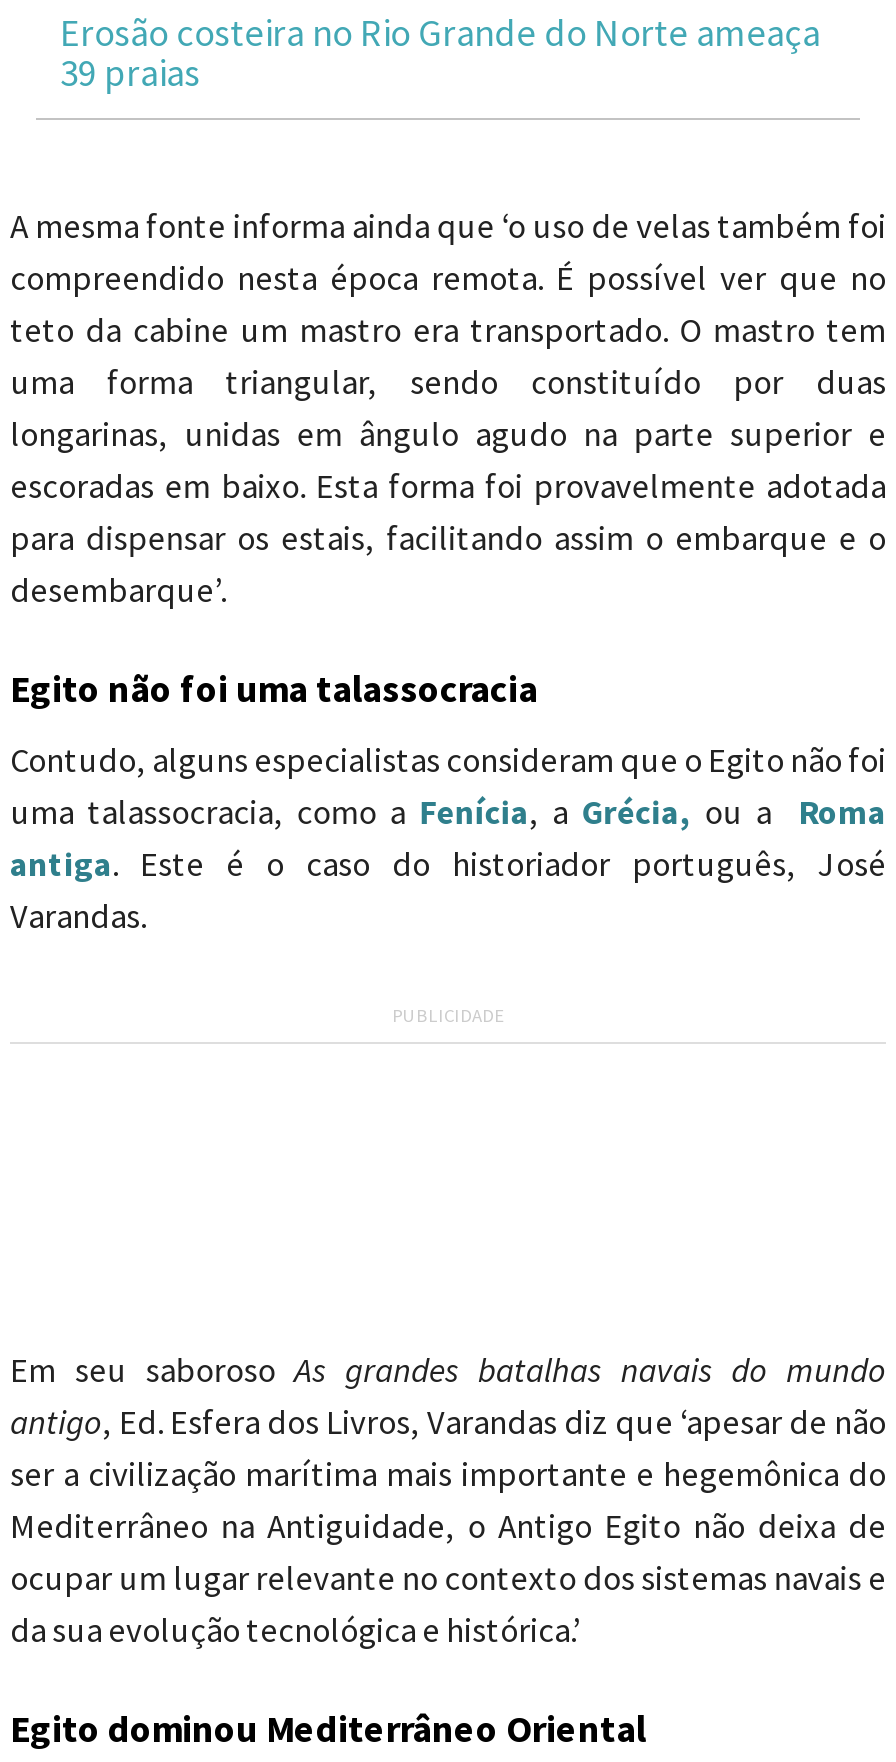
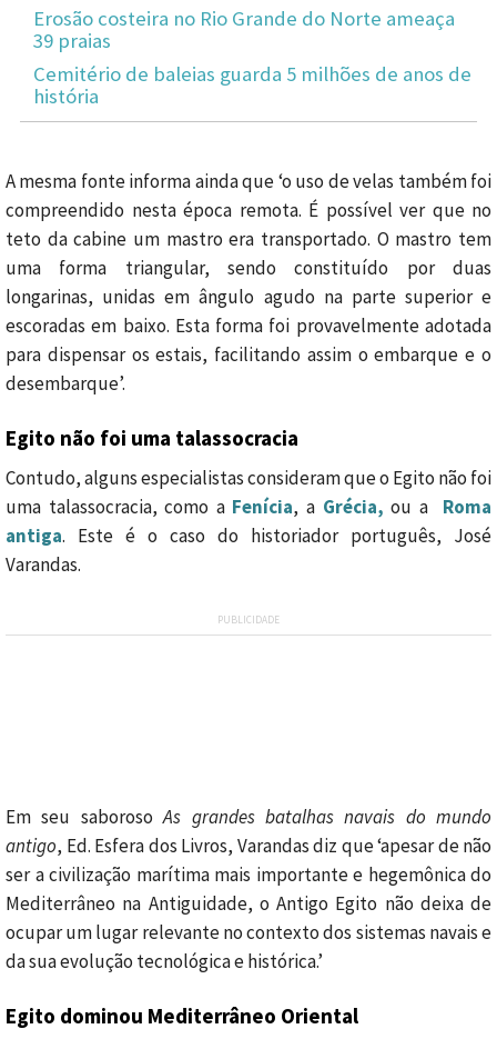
+ Cemitério de baleias guarda 5 milhões de anos de
+ história
